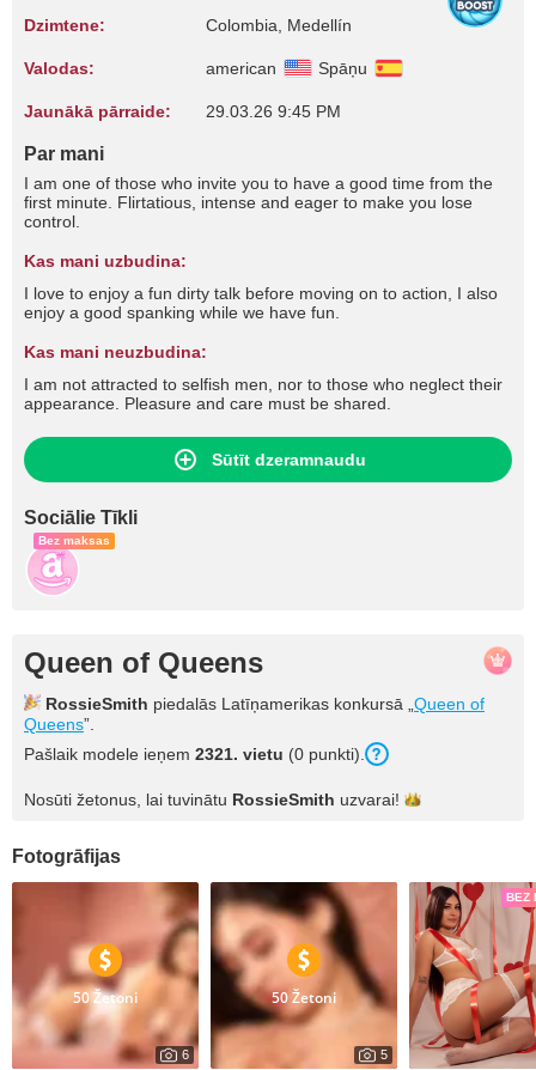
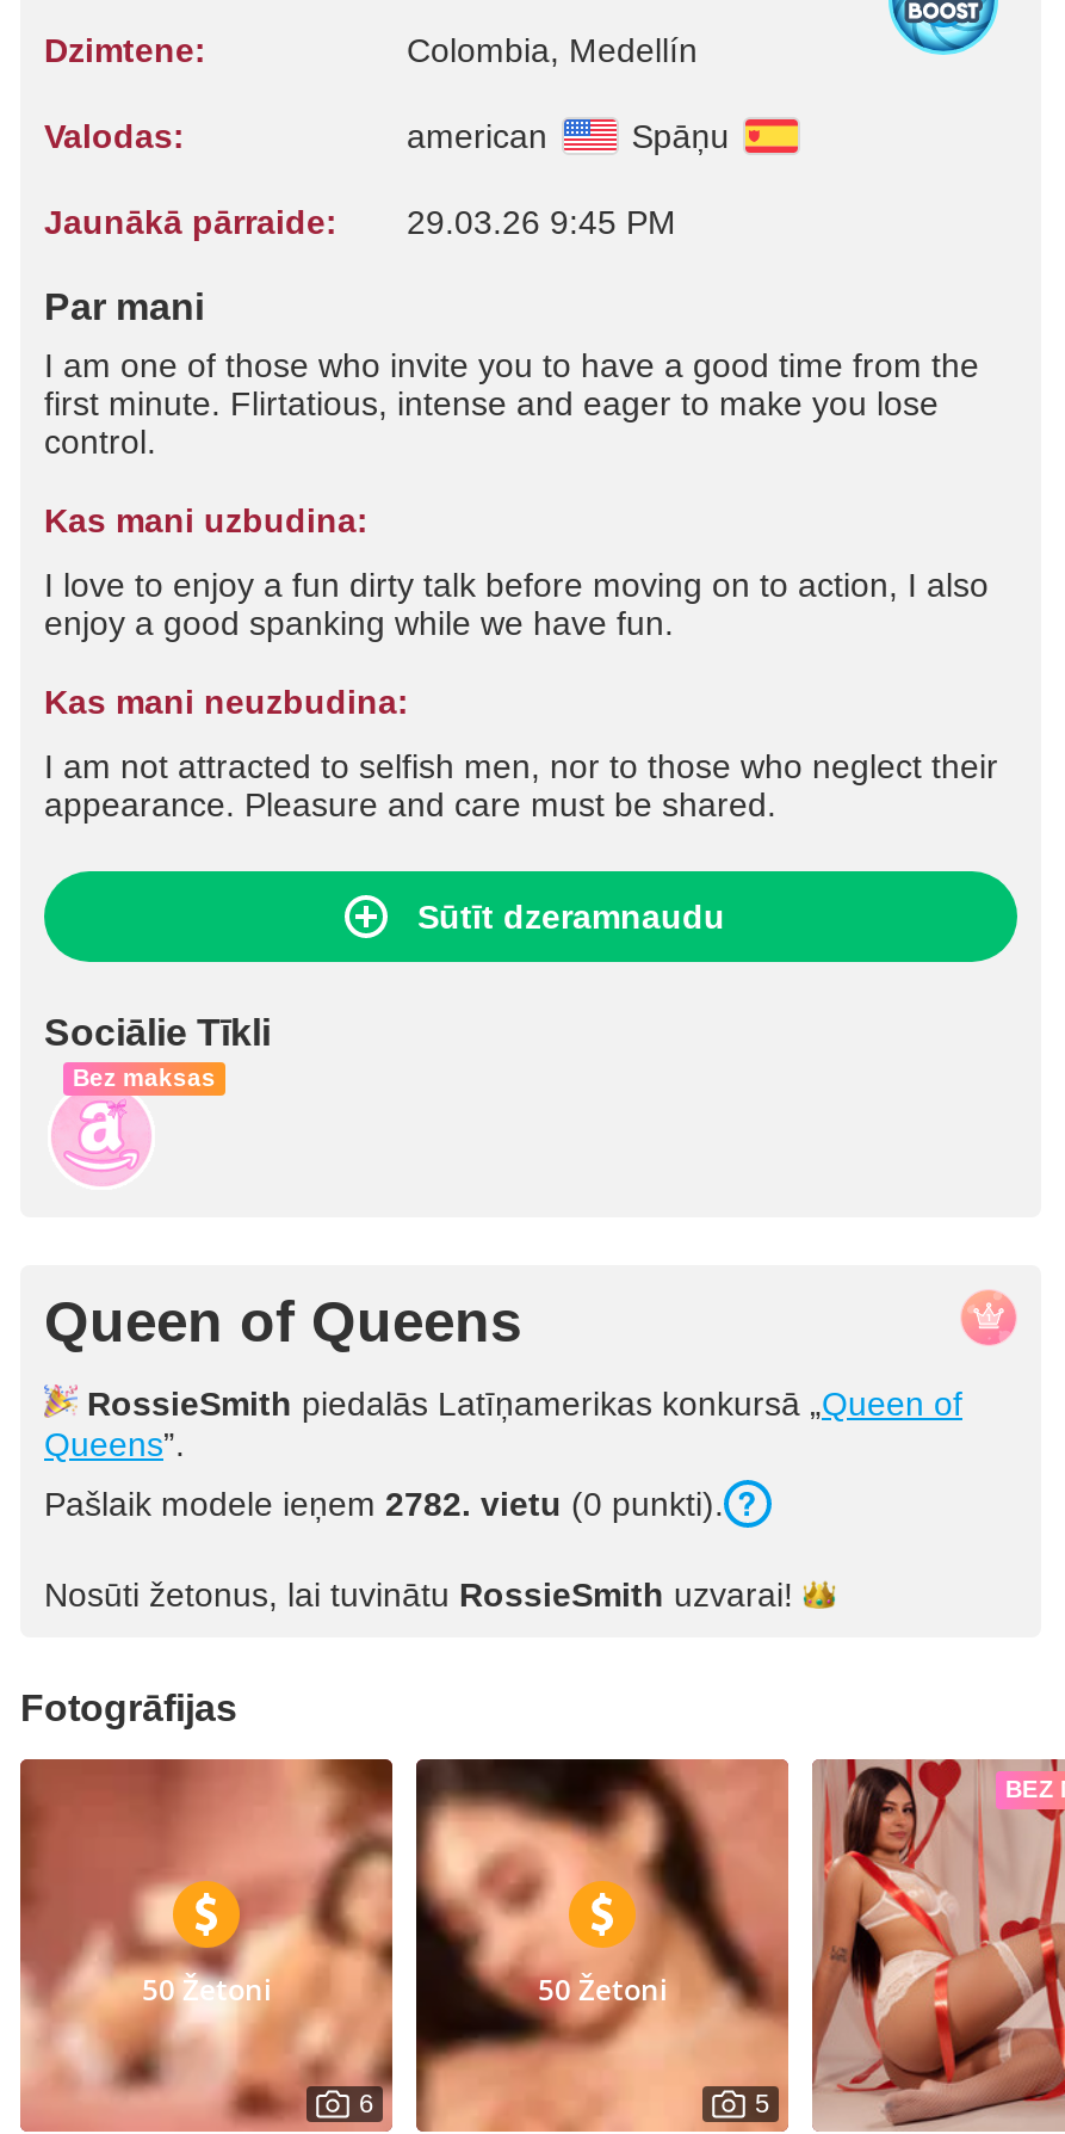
- Pašlaik modele ieņem 2321. vietu (0 punkti).
+ Pašlaik modele ieņem 2782. vietu (0 punkti).
